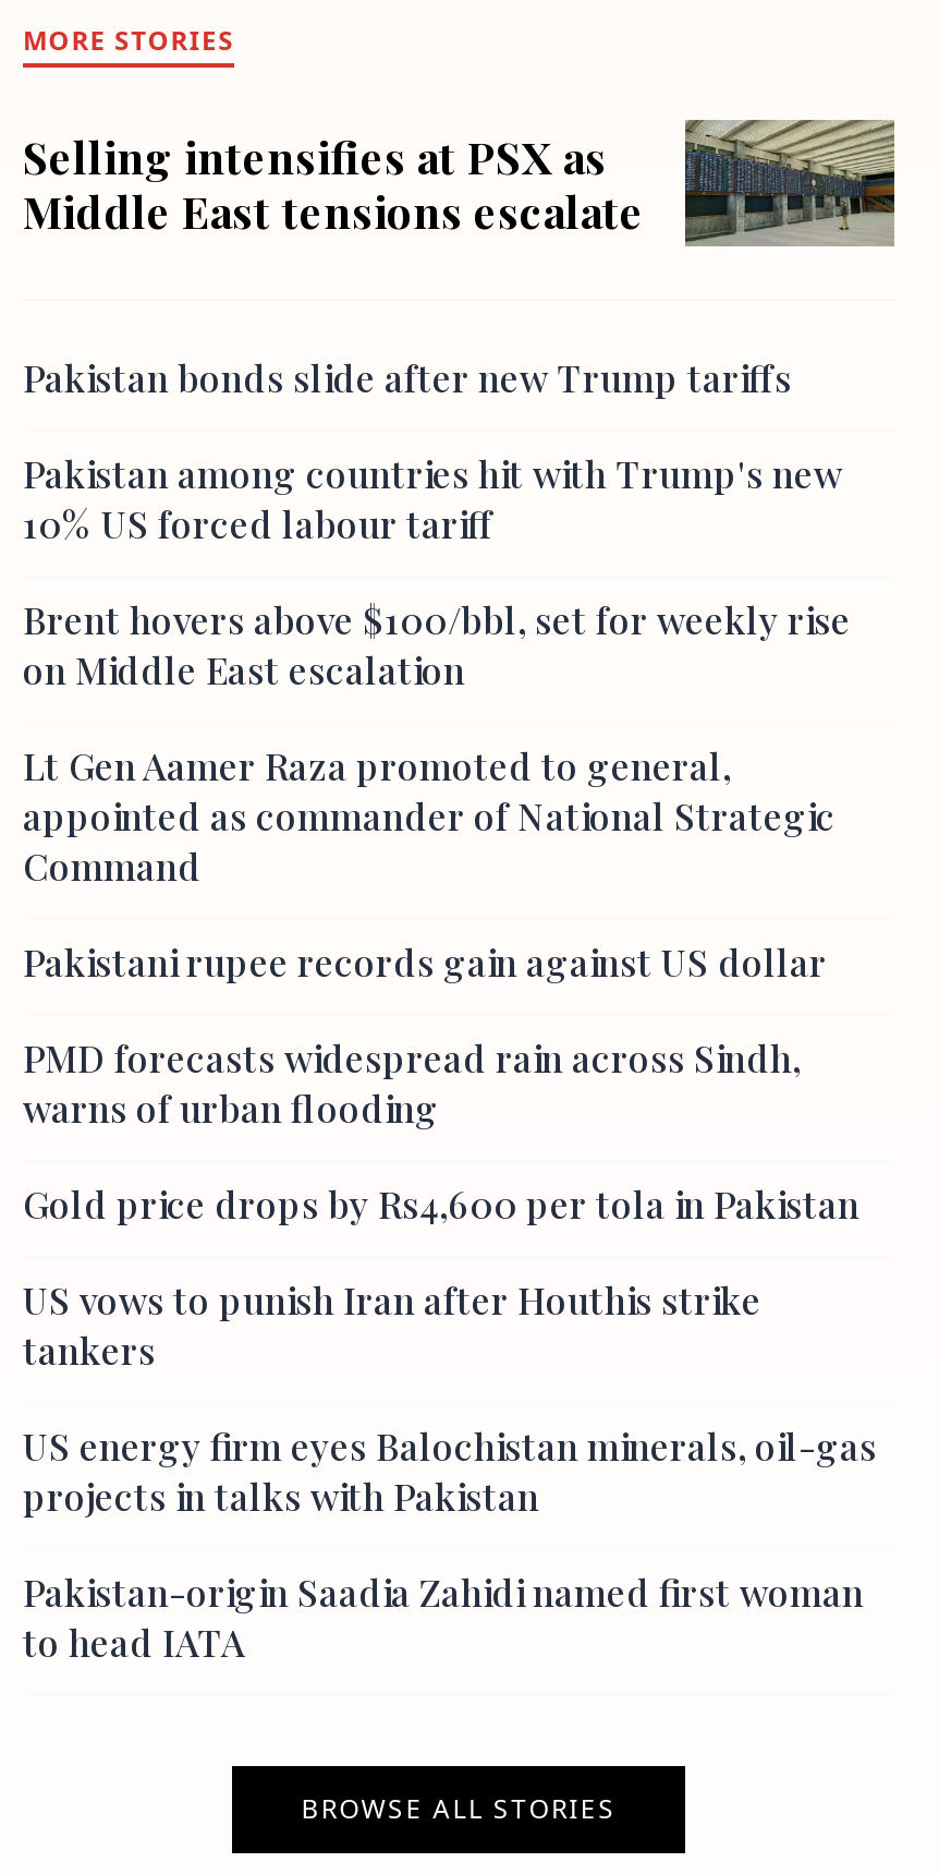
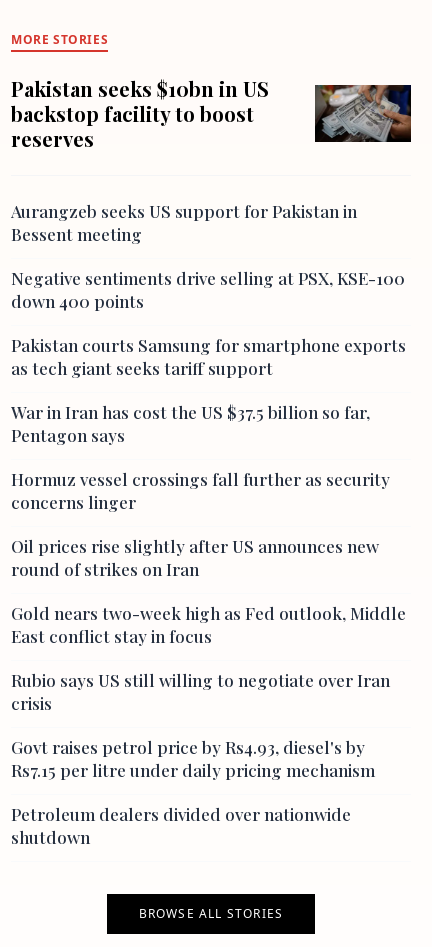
- Selling intensifies at PSX as
- Middle East tensions escalate
+ Pakistan seeks $10bn in US
+ backstop facility to boost
+ reserves

- [image]
+ [image]

- Pakistan bonds slide after new Trump tariffs
+ Aurangzeb seeks US support for Pakistan in
+ Bessent meeting

- Pakistan among countries hit with Trump's new
- 10% US forced labour tariff
+ Negative sentiments drive selling at PSX, KSE-100
+ down 400 points

- Brent hovers above $100/bbl, set for weekly rise
- on Middle East escalation
+ Pakistan courts Samsung for smartphone exports
+ as tech giant seeks tariff support

- Lt Gen Aamer Raza promoted to general,
- appointed as commander of National Strategic
- Command
+ War in Iran has cost the US $37.5 billion so far,
+ Pentagon says

- Pakistani rupee records gain against US dollar
+ Hormuz vessel crossings fall further as security
+ concerns linger

- PMD forecasts widespread rain across Sindh,
- warns of urban flooding
+ Oil prices rise slightly after US announces new
+ round of strikes on Iran

- Gold price drops by Rs4,600 per tola in Pakistan
+ Gold nears two-week high as Fed outlook, Middle
+ East conflict stay in focus

- US vows to punish Iran after Houthis strike
- tankers
+ Rubio says US still willing to negotiate over Iran
+ crisis

- US energy firm eyes Balochistan minerals, oil-gas
- projects in talks with Pakistan
+ Govt raises petrol price by Rs4.93, diesel's by
+ Rs7.15 per litre under daily pricing mechanism

- Pakistan-origin Saadia Zahidi named first woman
- to head IATA
+ Petroleum dealers divided over nationwide
+ shutdown
